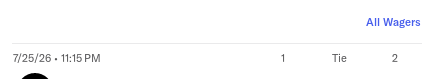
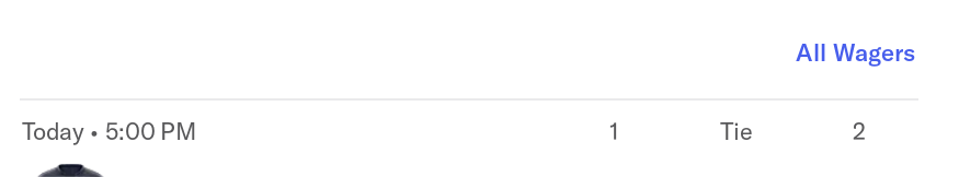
- 7/25/26 • 11:15 PM
+ Today • 5:00 PM
